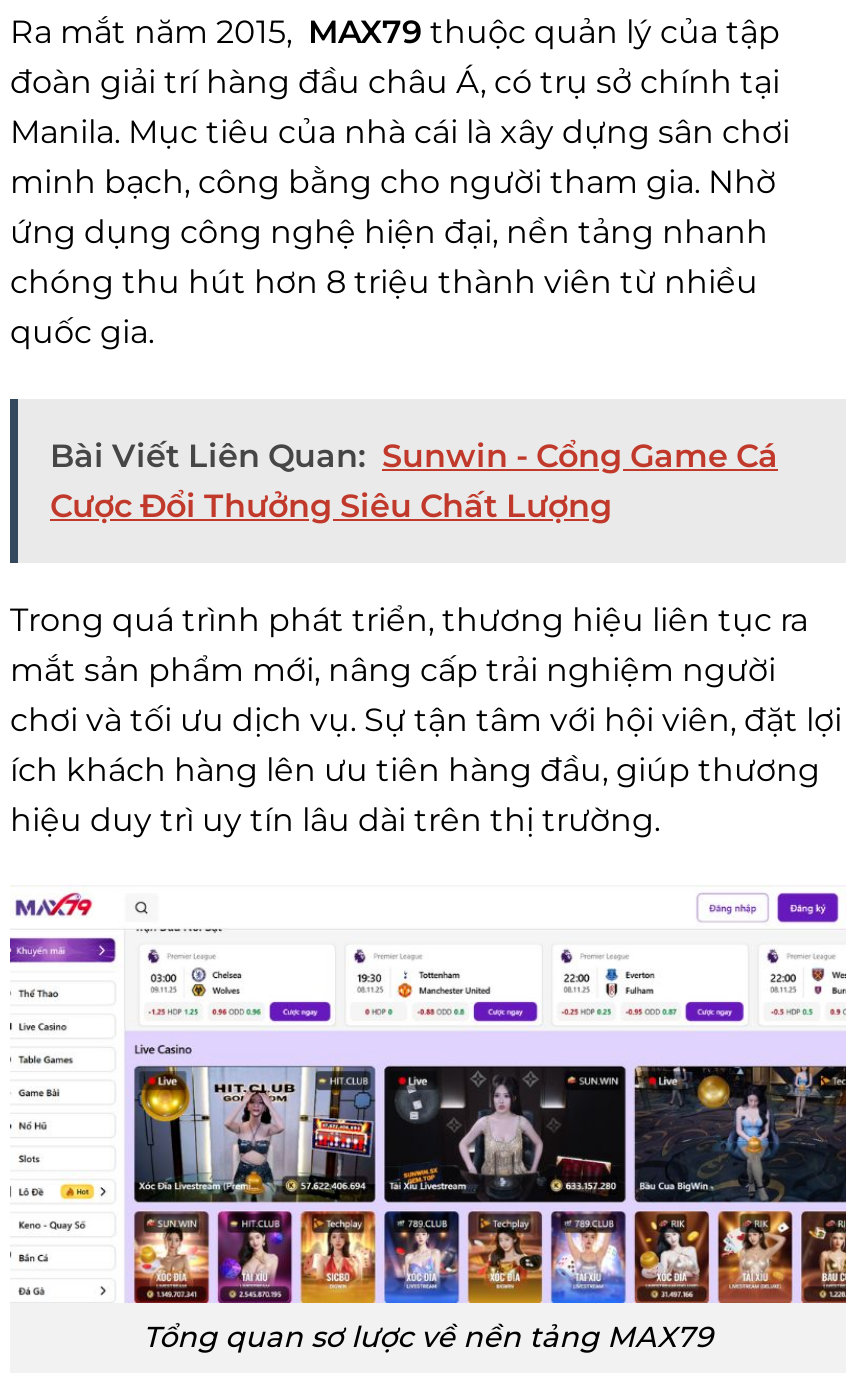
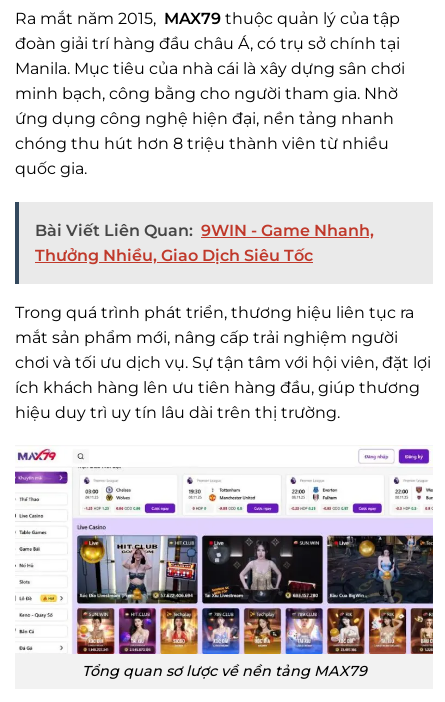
- Bài Viết Liên Quan: Sunwin - Cổng Game Cá
- Cược Đổi Thưởng Siêu Chất Lượng
+ Bài Viết Liên Quan: 9WIN - Game Nhanh,
+ Thưởng Nhiều, Giao Dịch Siêu Tốc
